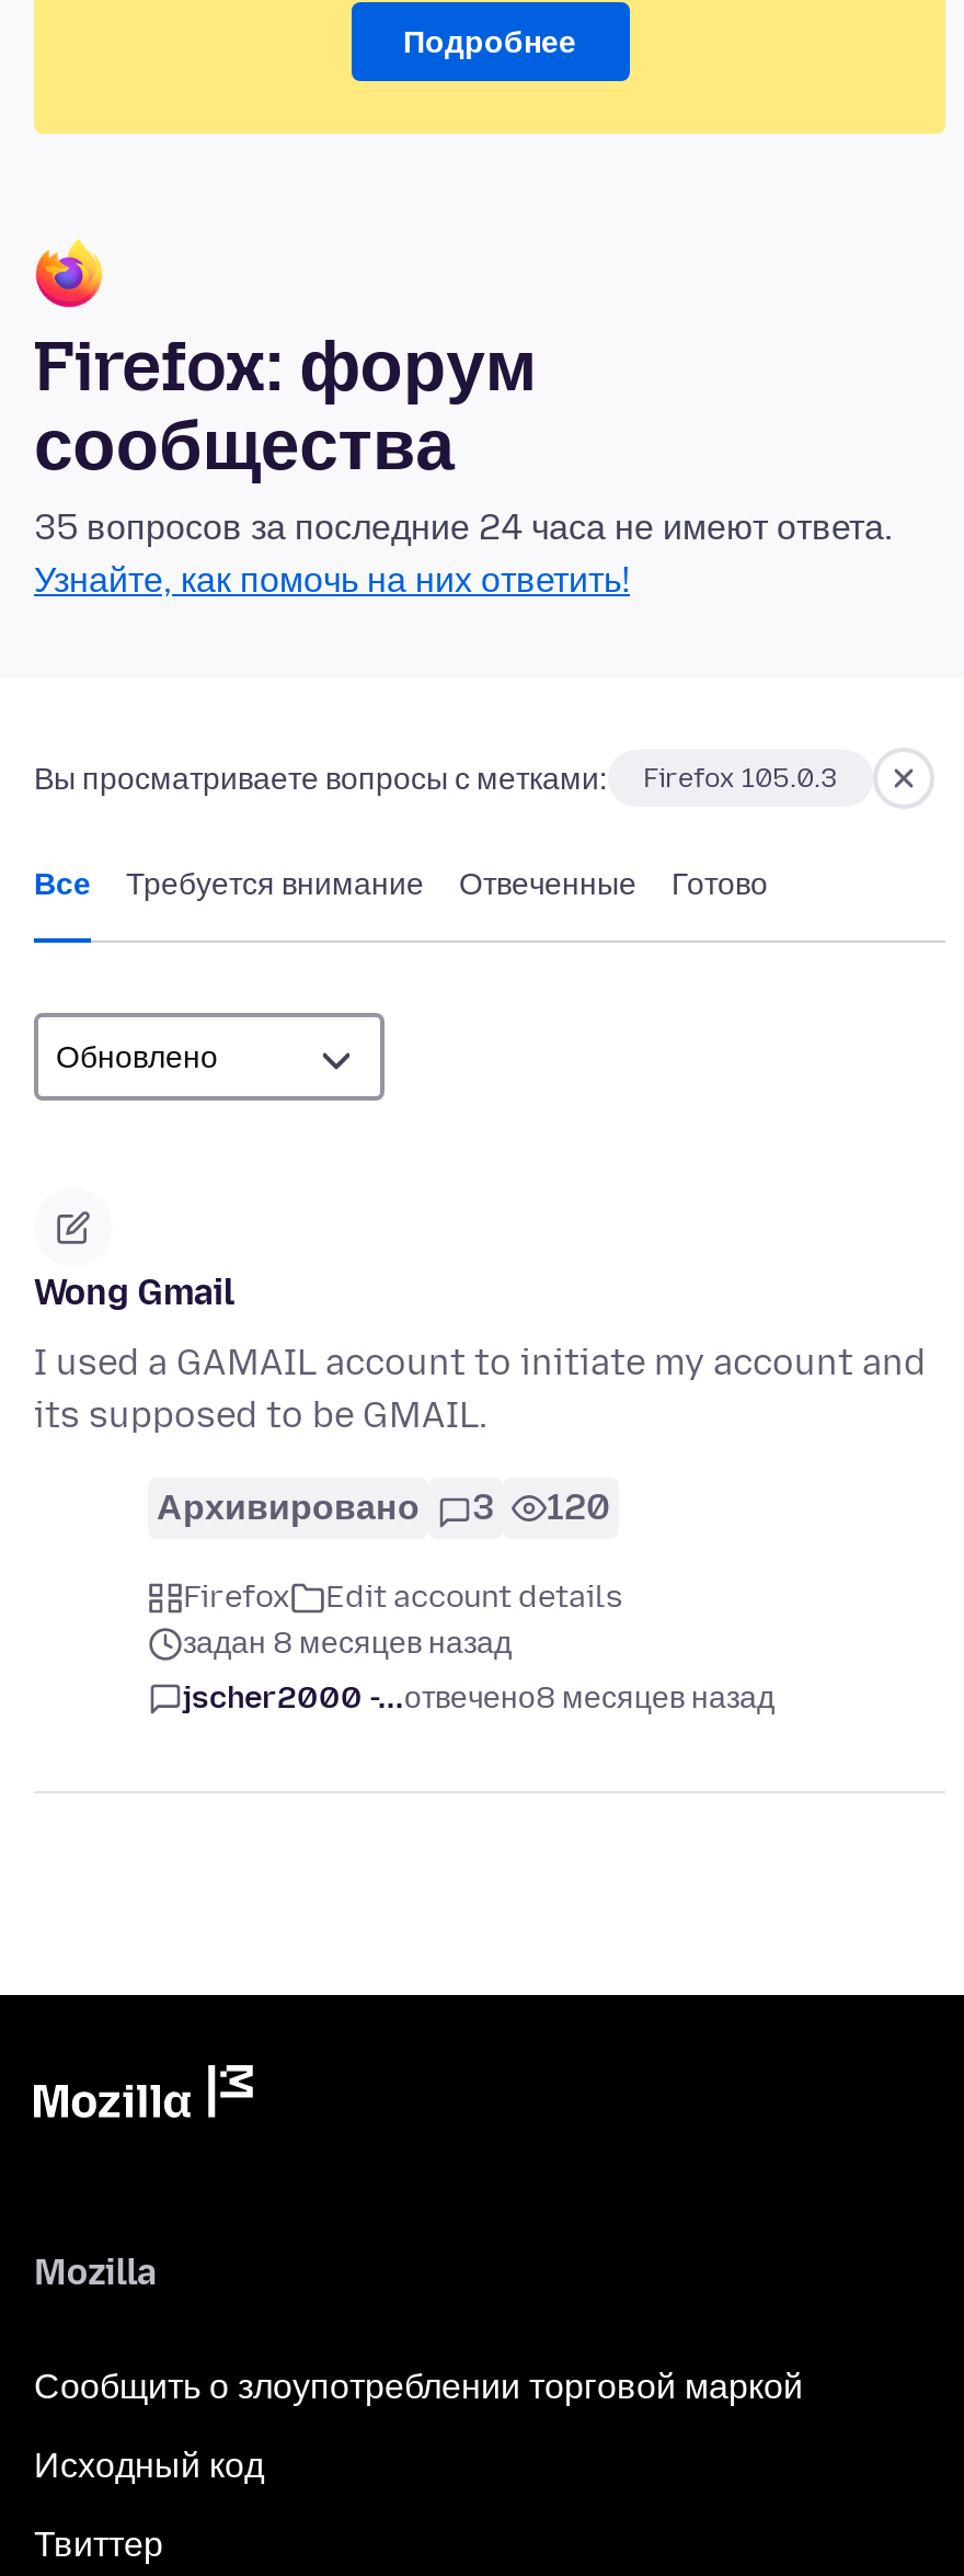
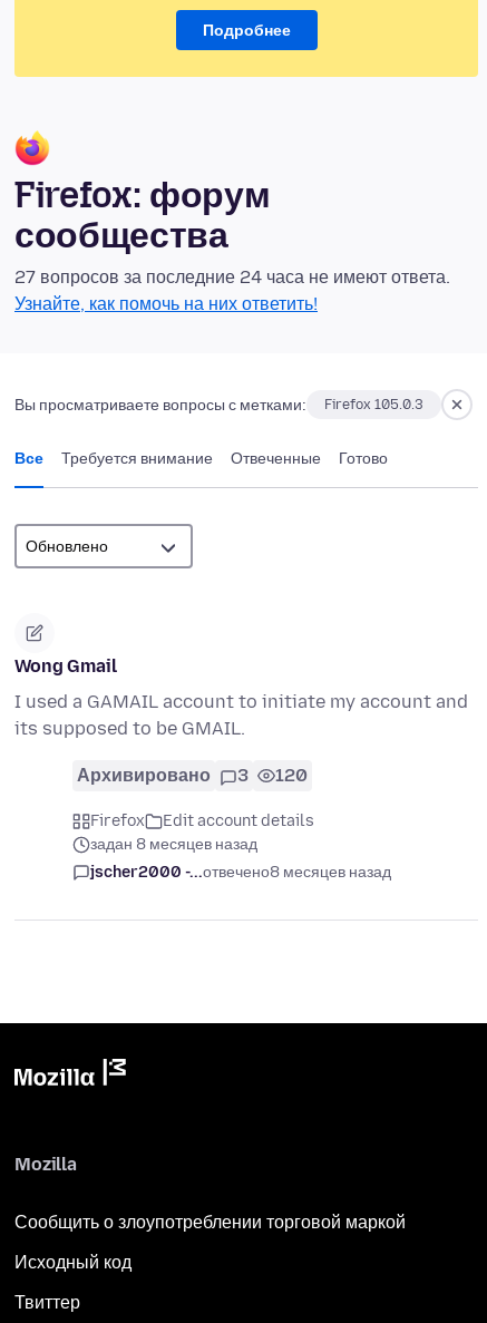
- 35 вопросов за последние 24 часа не имеют ответа.
+ 27 вопросов за последние 24 часа не имеют ответа.
